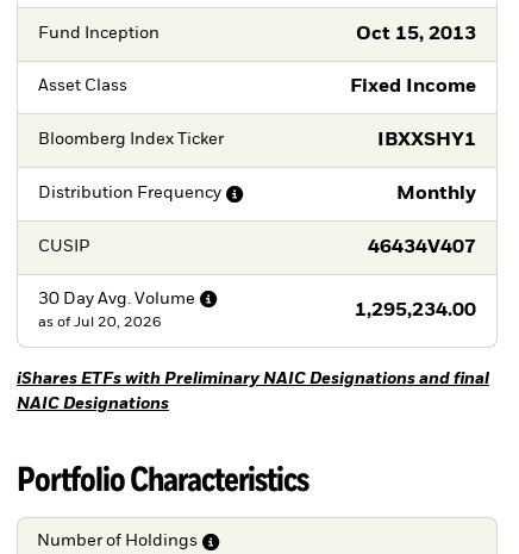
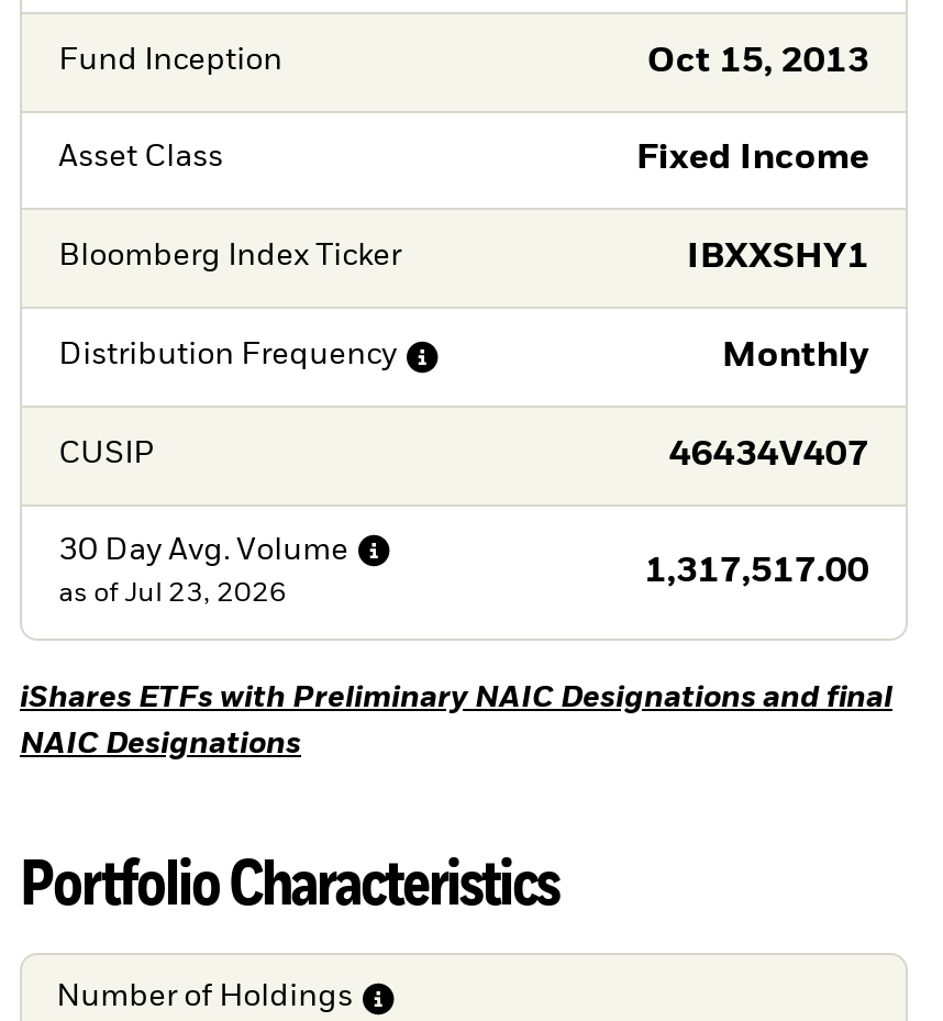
- 1,295,234.00
+ 1,317,517.00

- as of Jul 20, 2026
+ as of Jul 23, 2026
